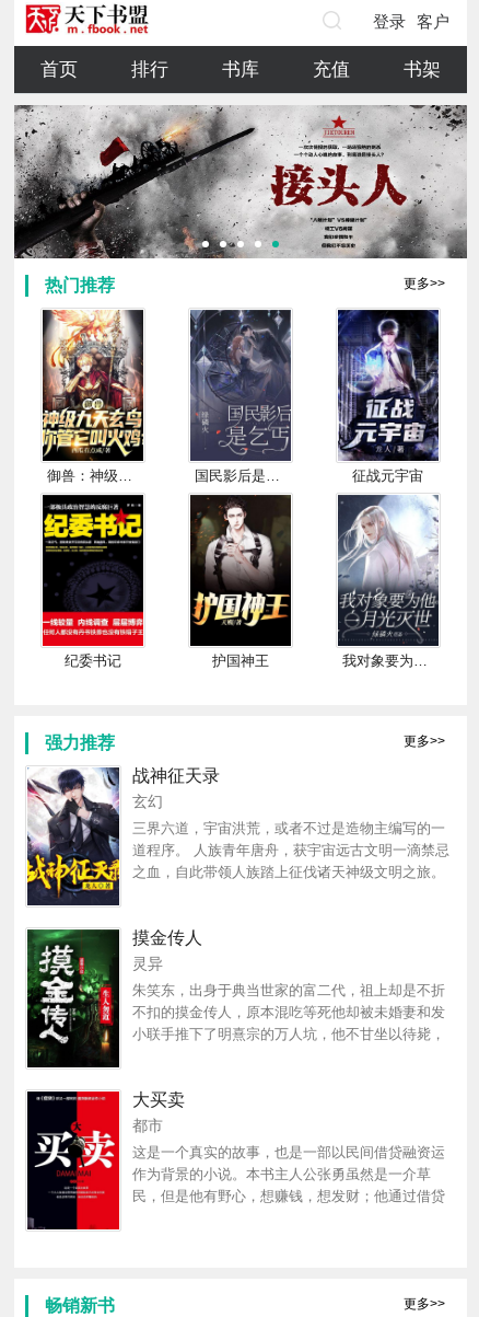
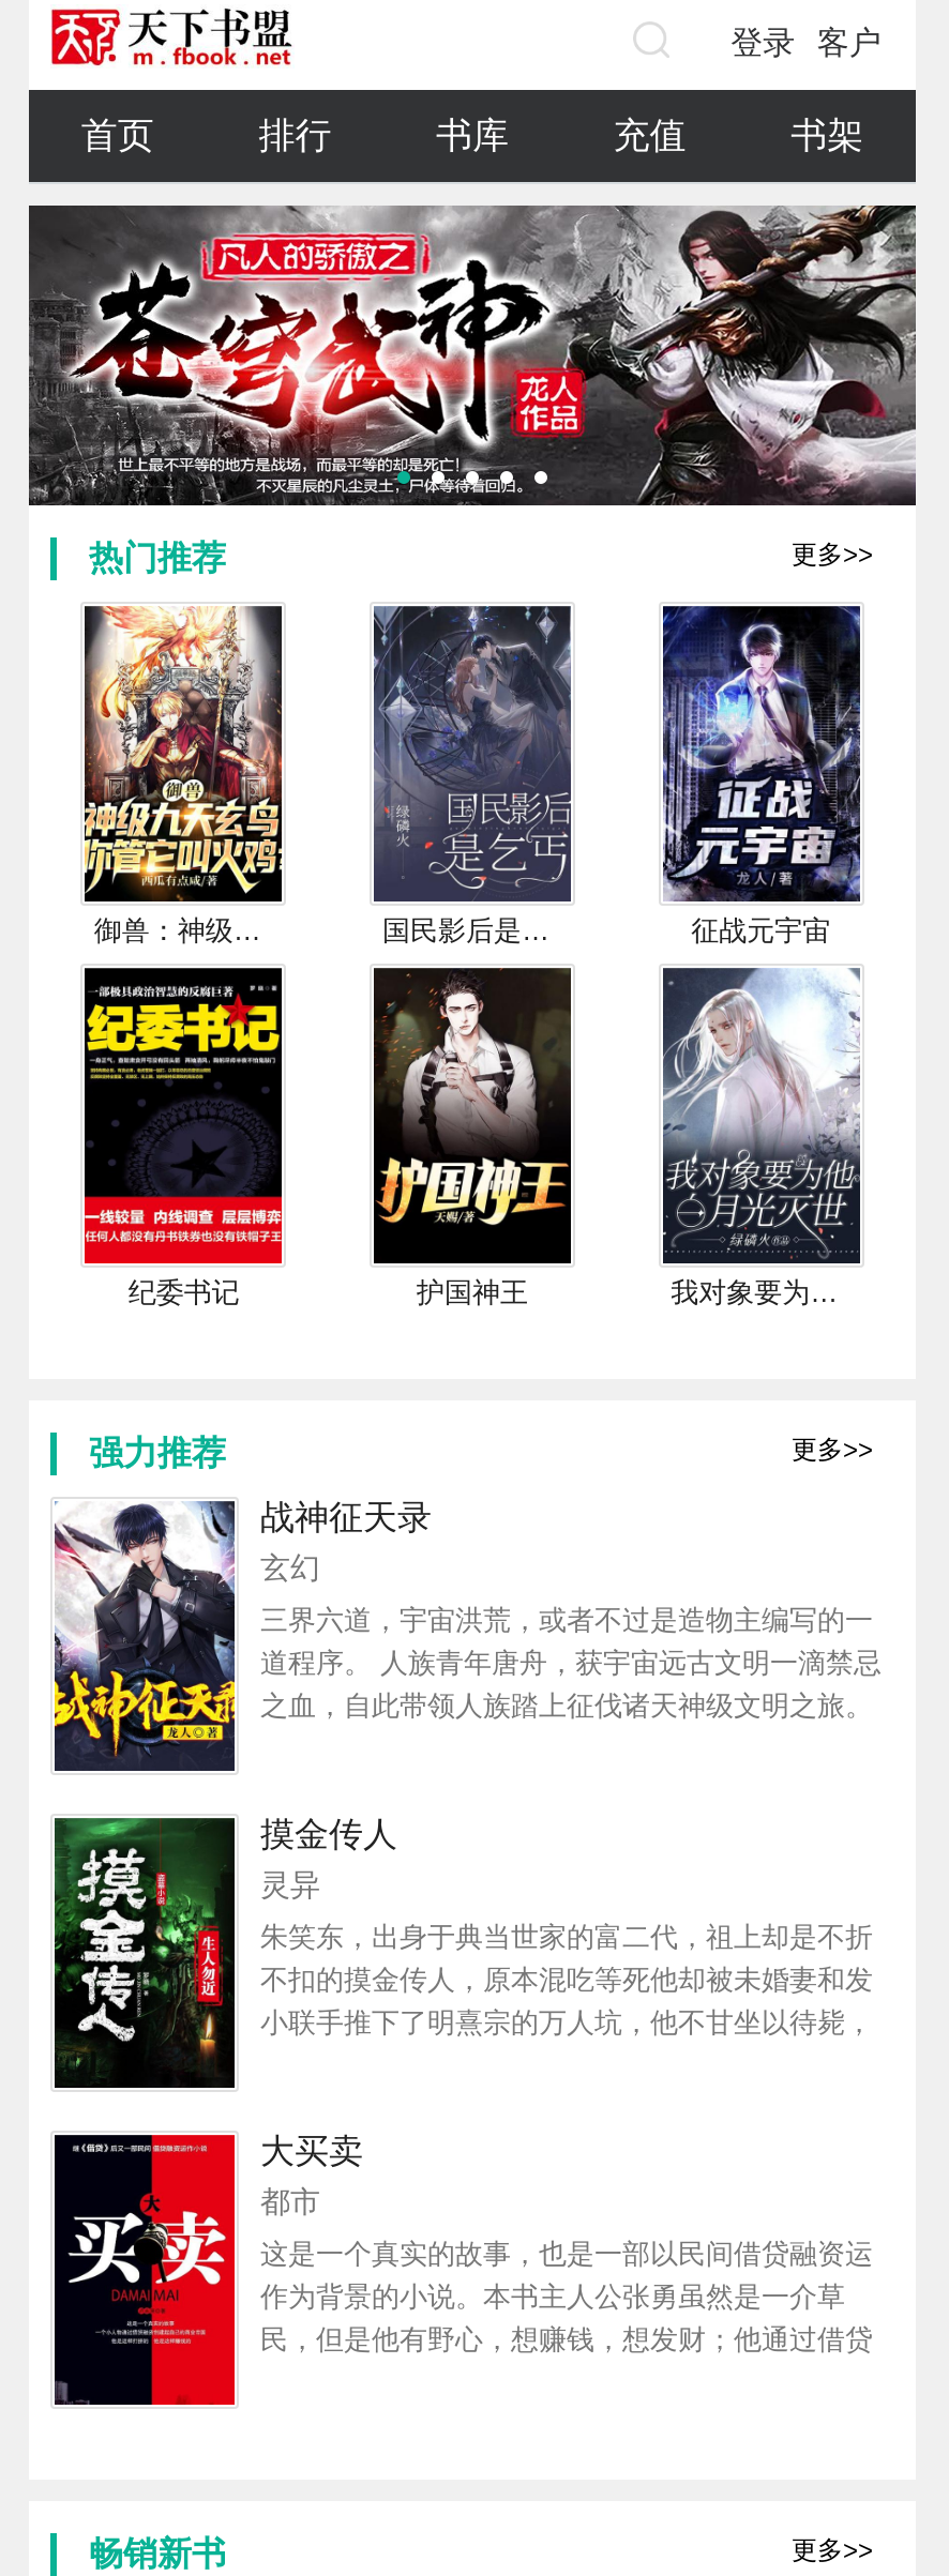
- [image]
+ [image]
